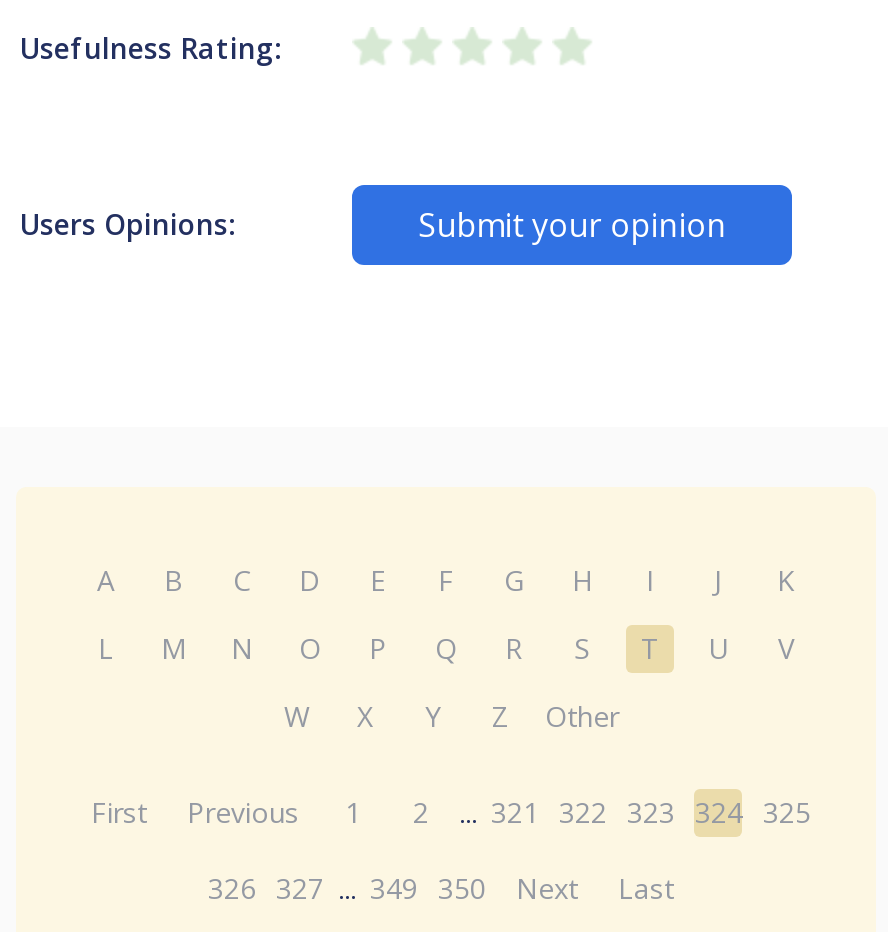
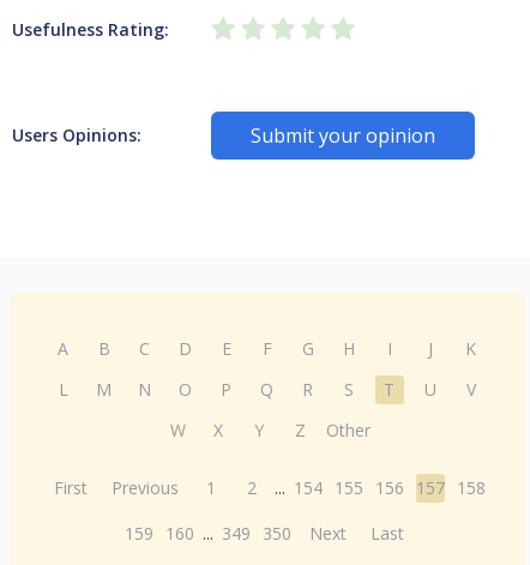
- First Previous 1 2 ... 321 322 323 324 325
+ First Previous 1 2 ... 154 155 156 157 158

- 326 327 ... 349 350 Next Last
+ 159 160 ... 349 350 Next Last
